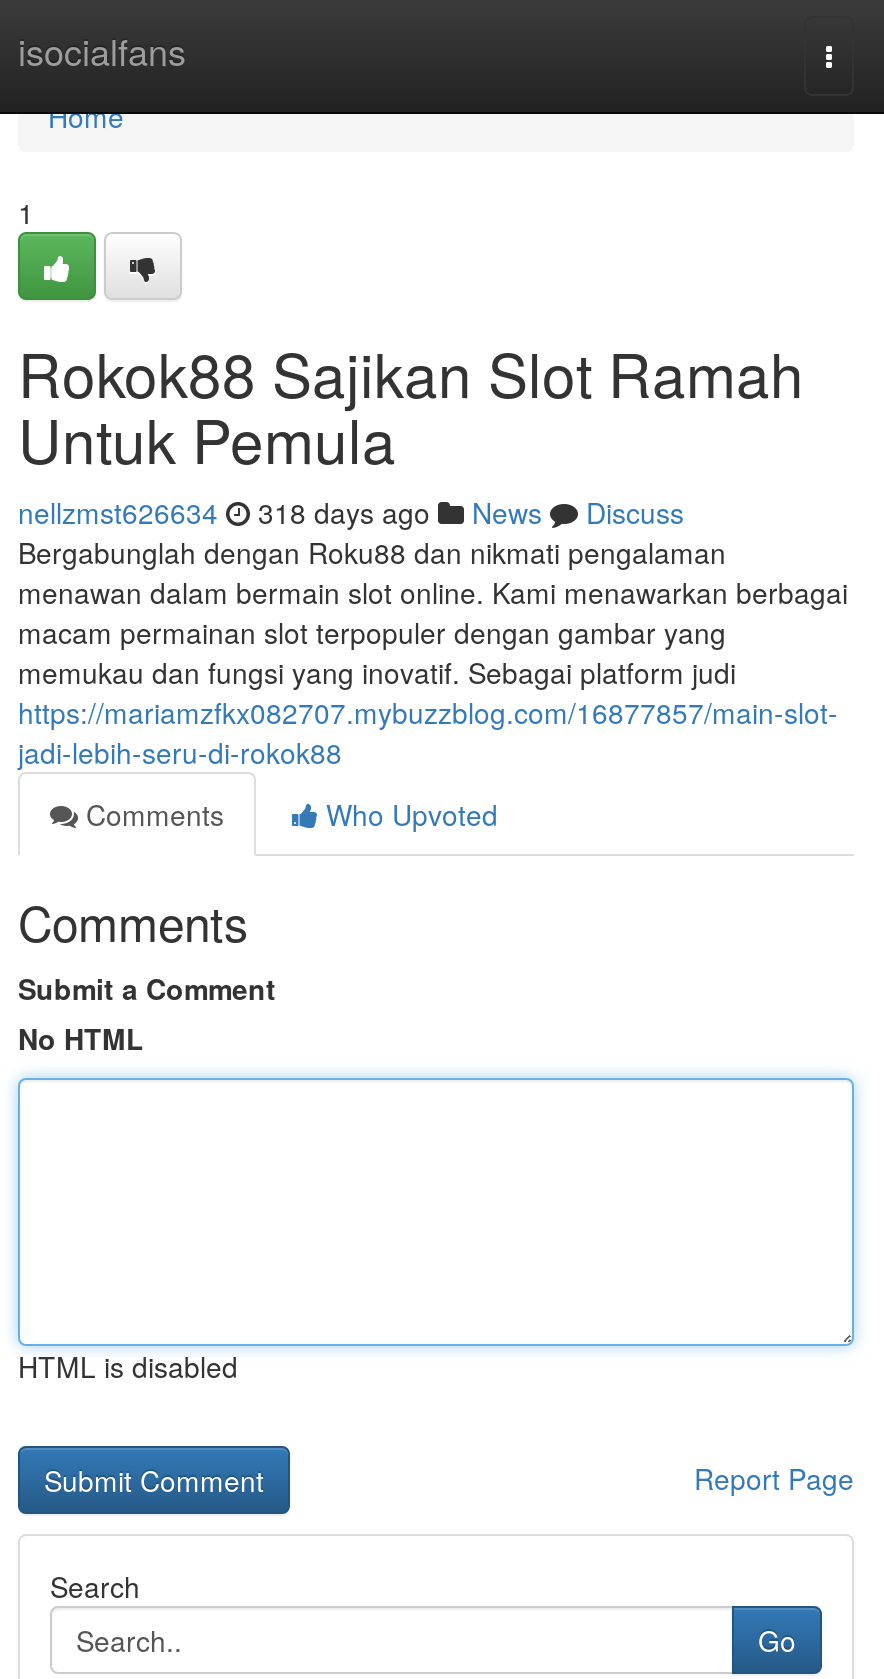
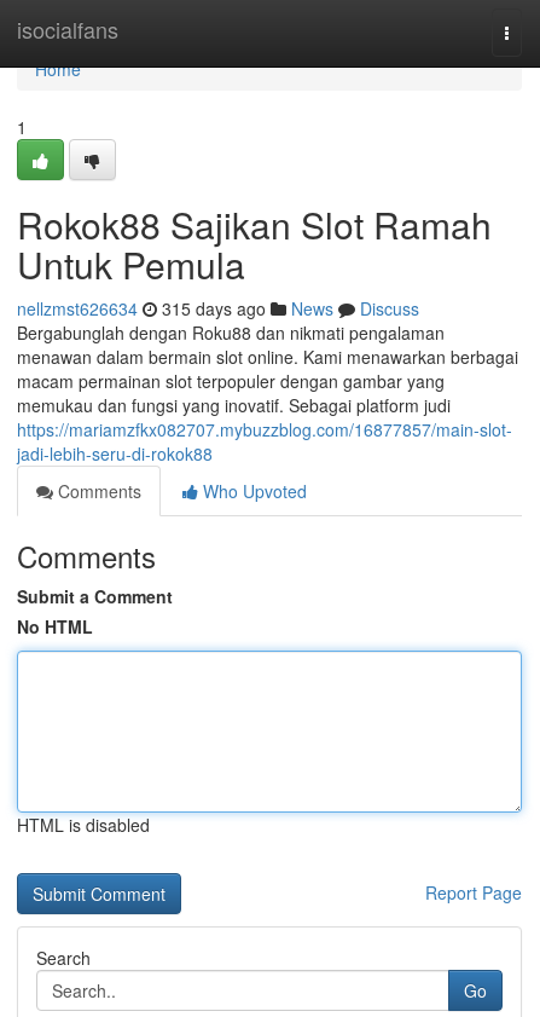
- nellzmst626634 318 days ago News Discuss
+ nellzmst626634 315 days ago News Discuss
